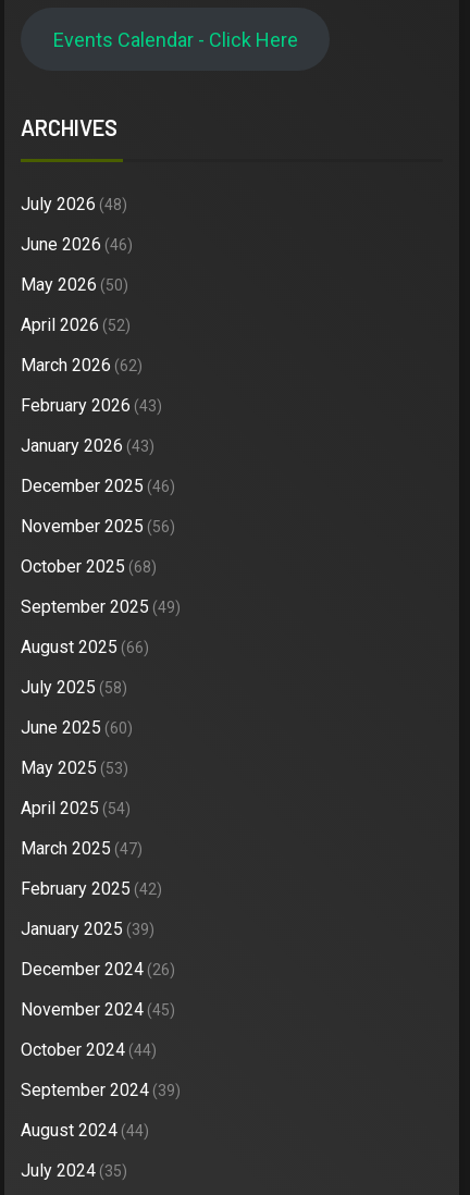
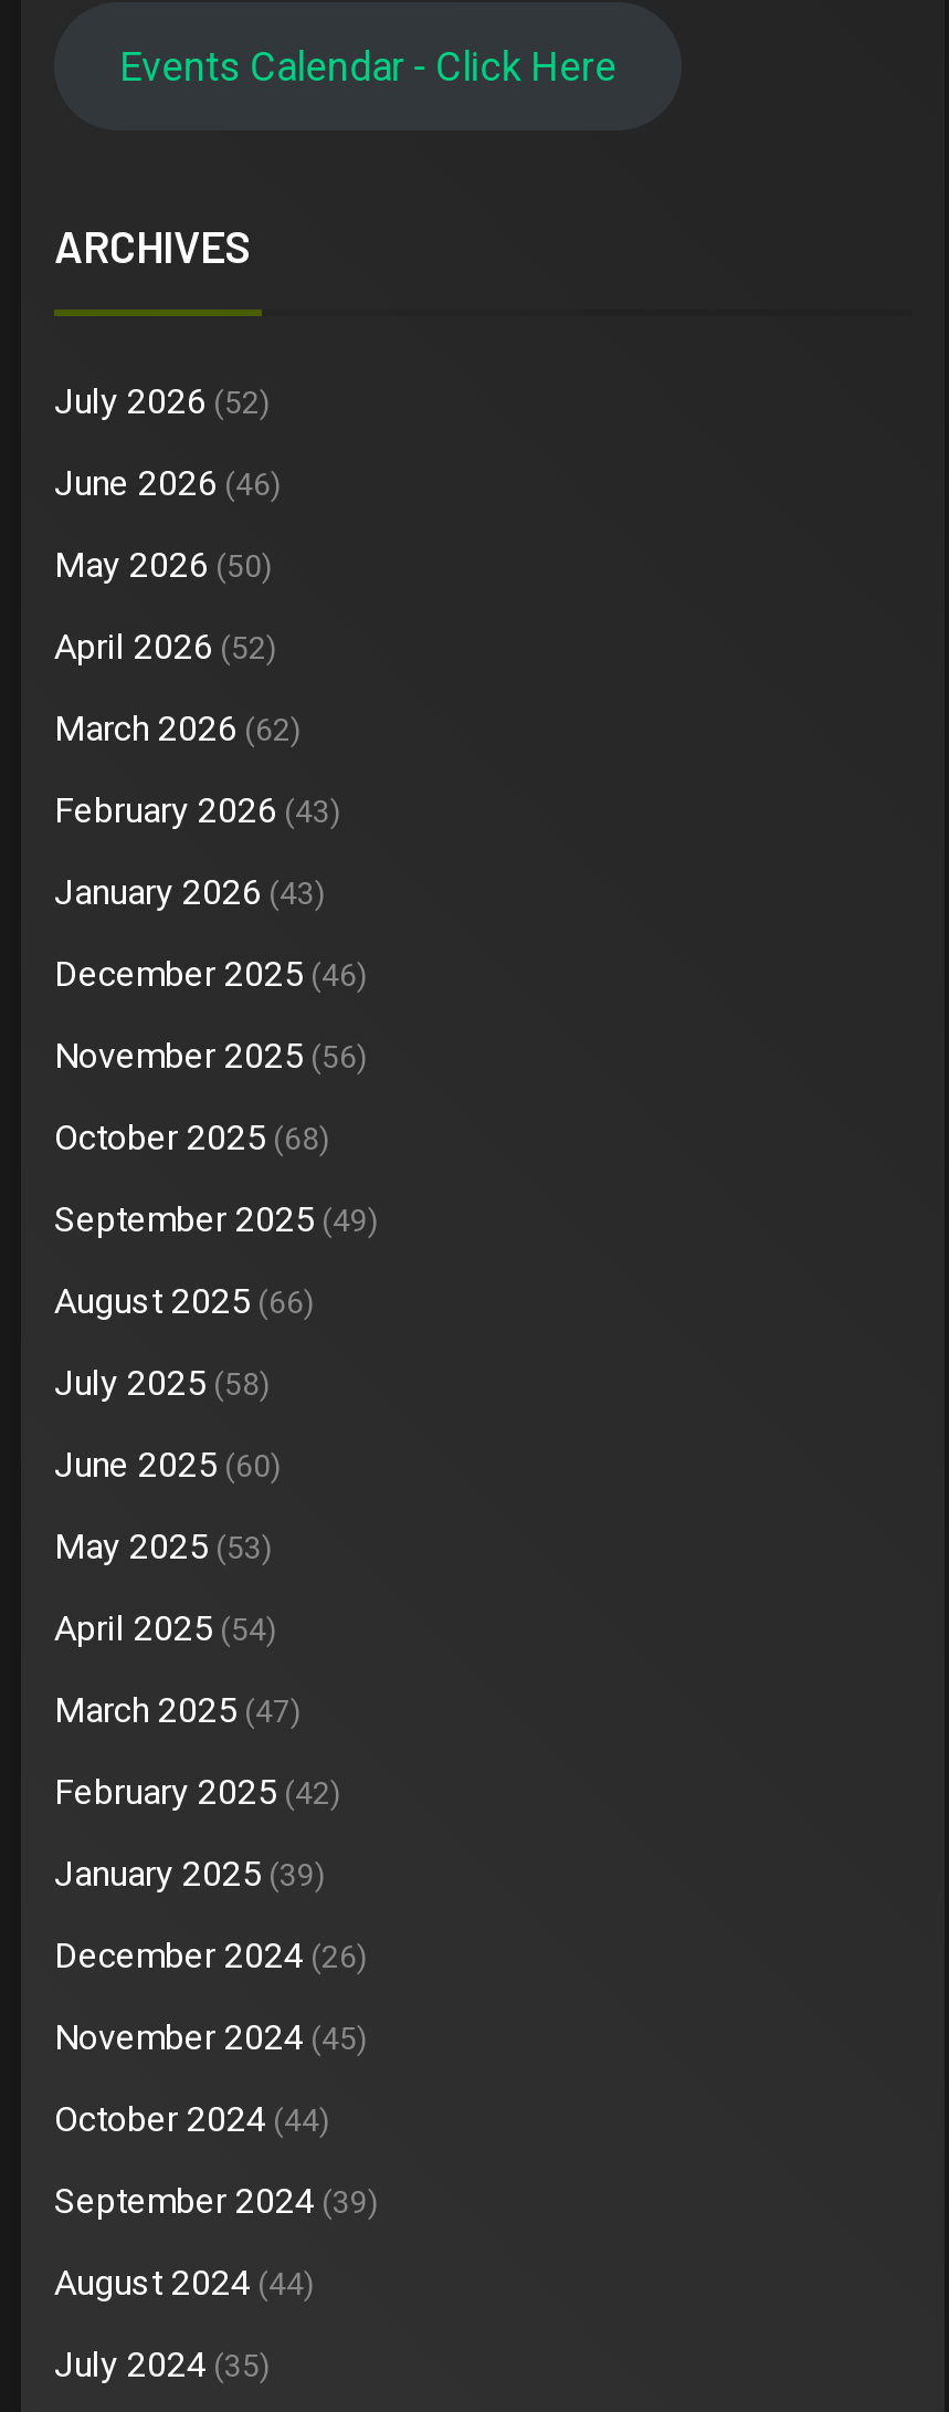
- July 2026 (48)
+ July 2026 (52)
